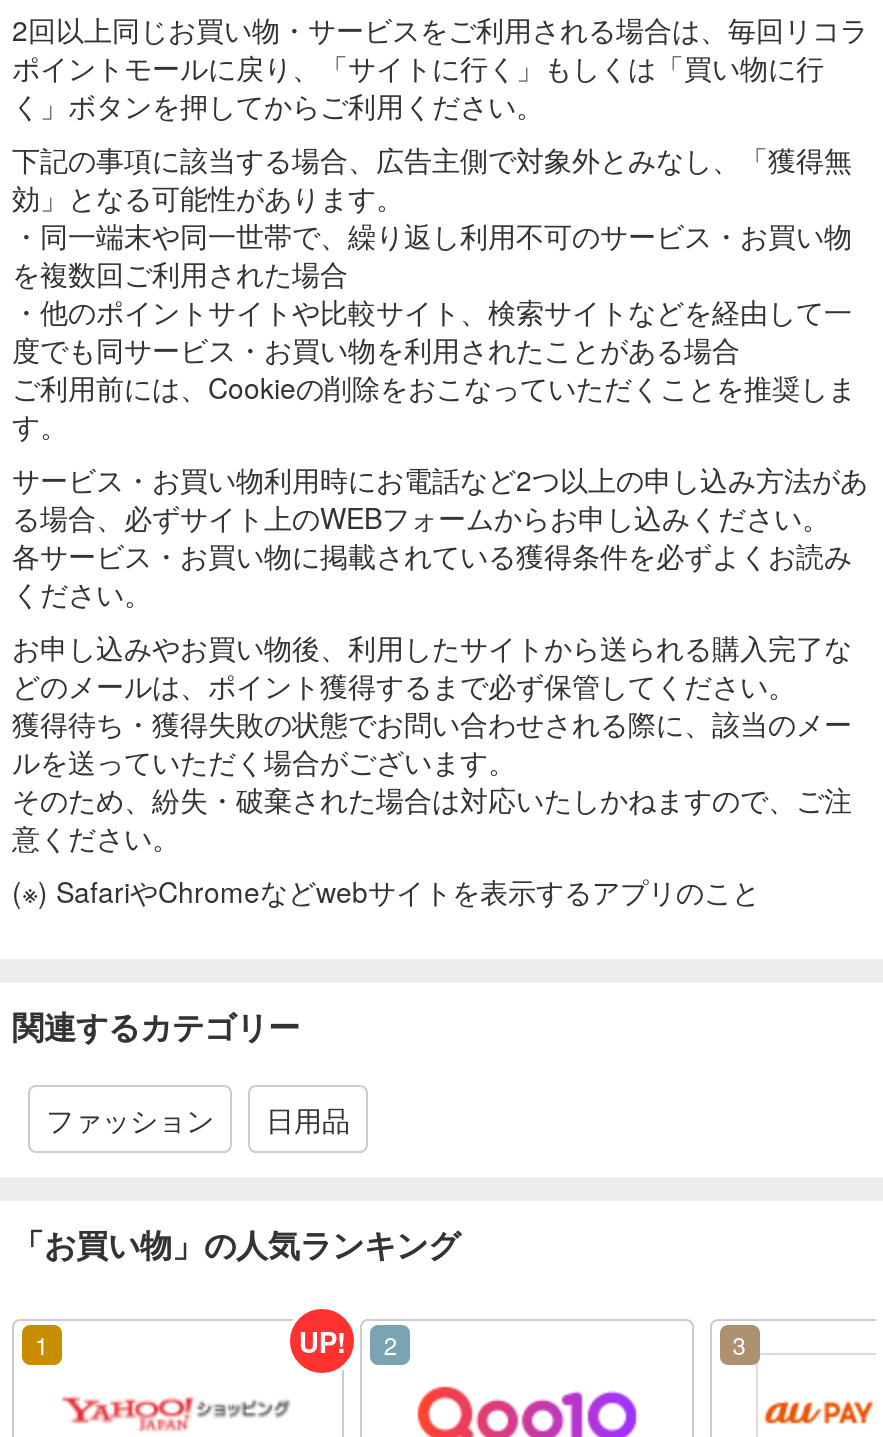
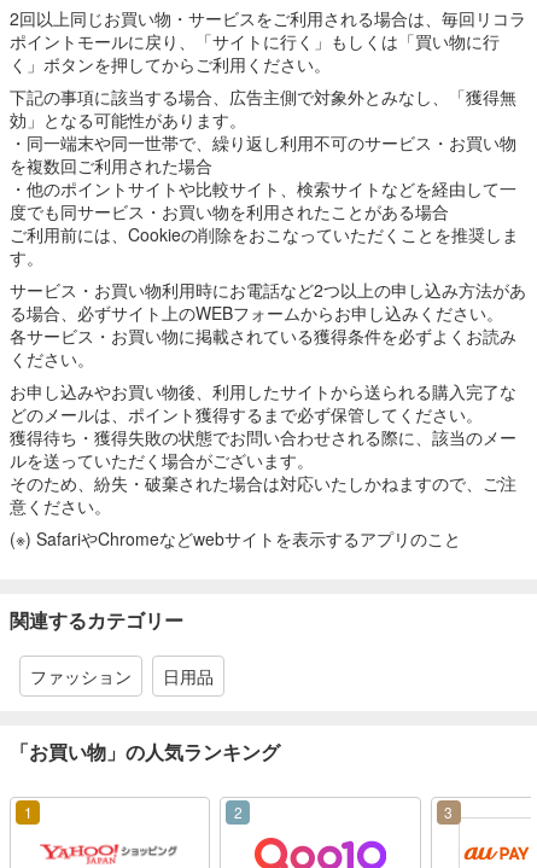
- UP!
